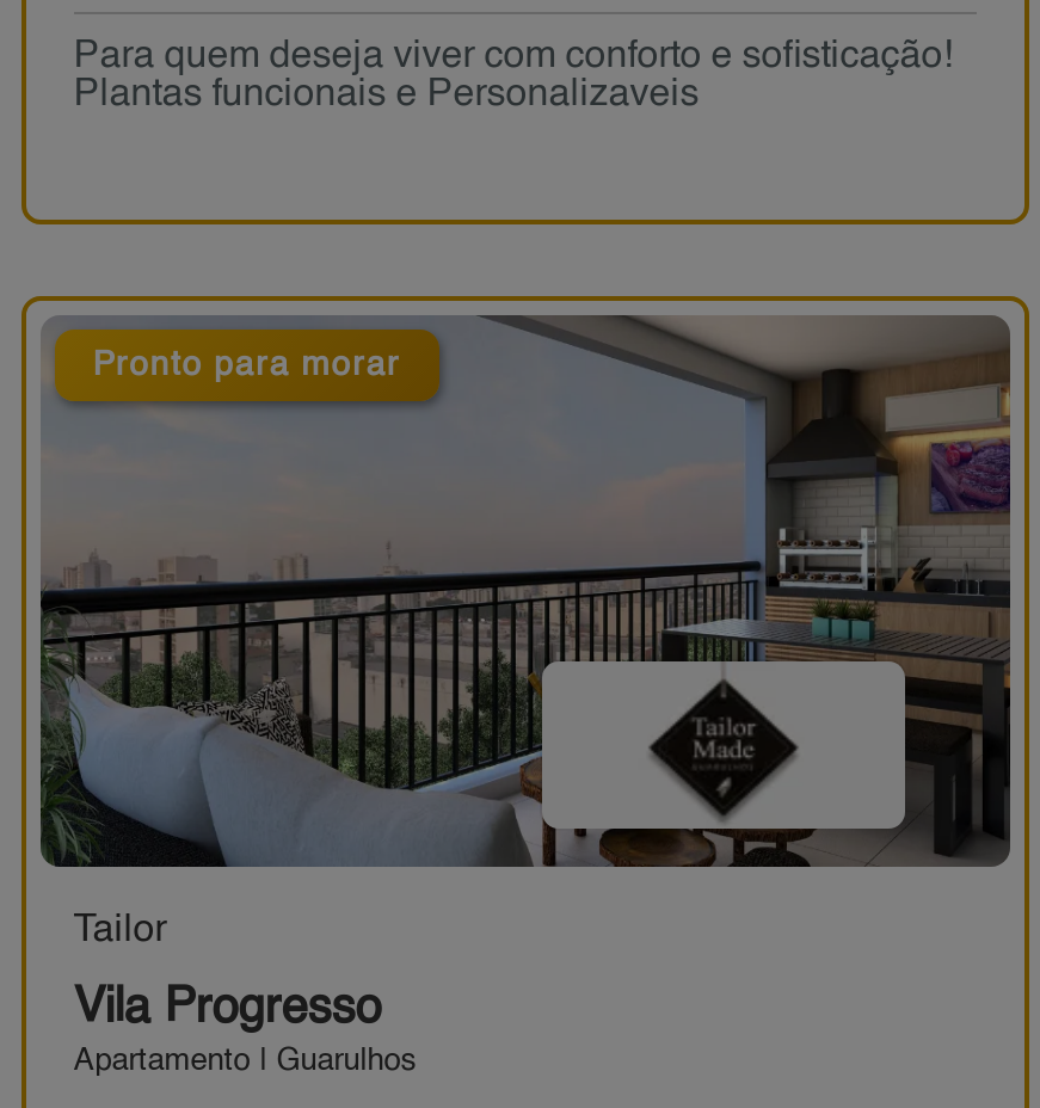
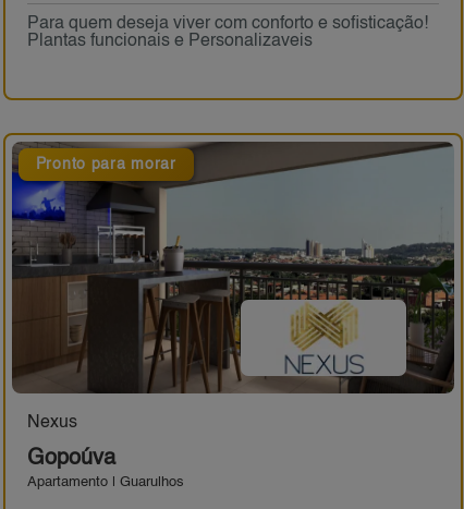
- [image]
- Tailor
+ [image]
+ Nexus

- Vila Progresso
+ Gopoúva
